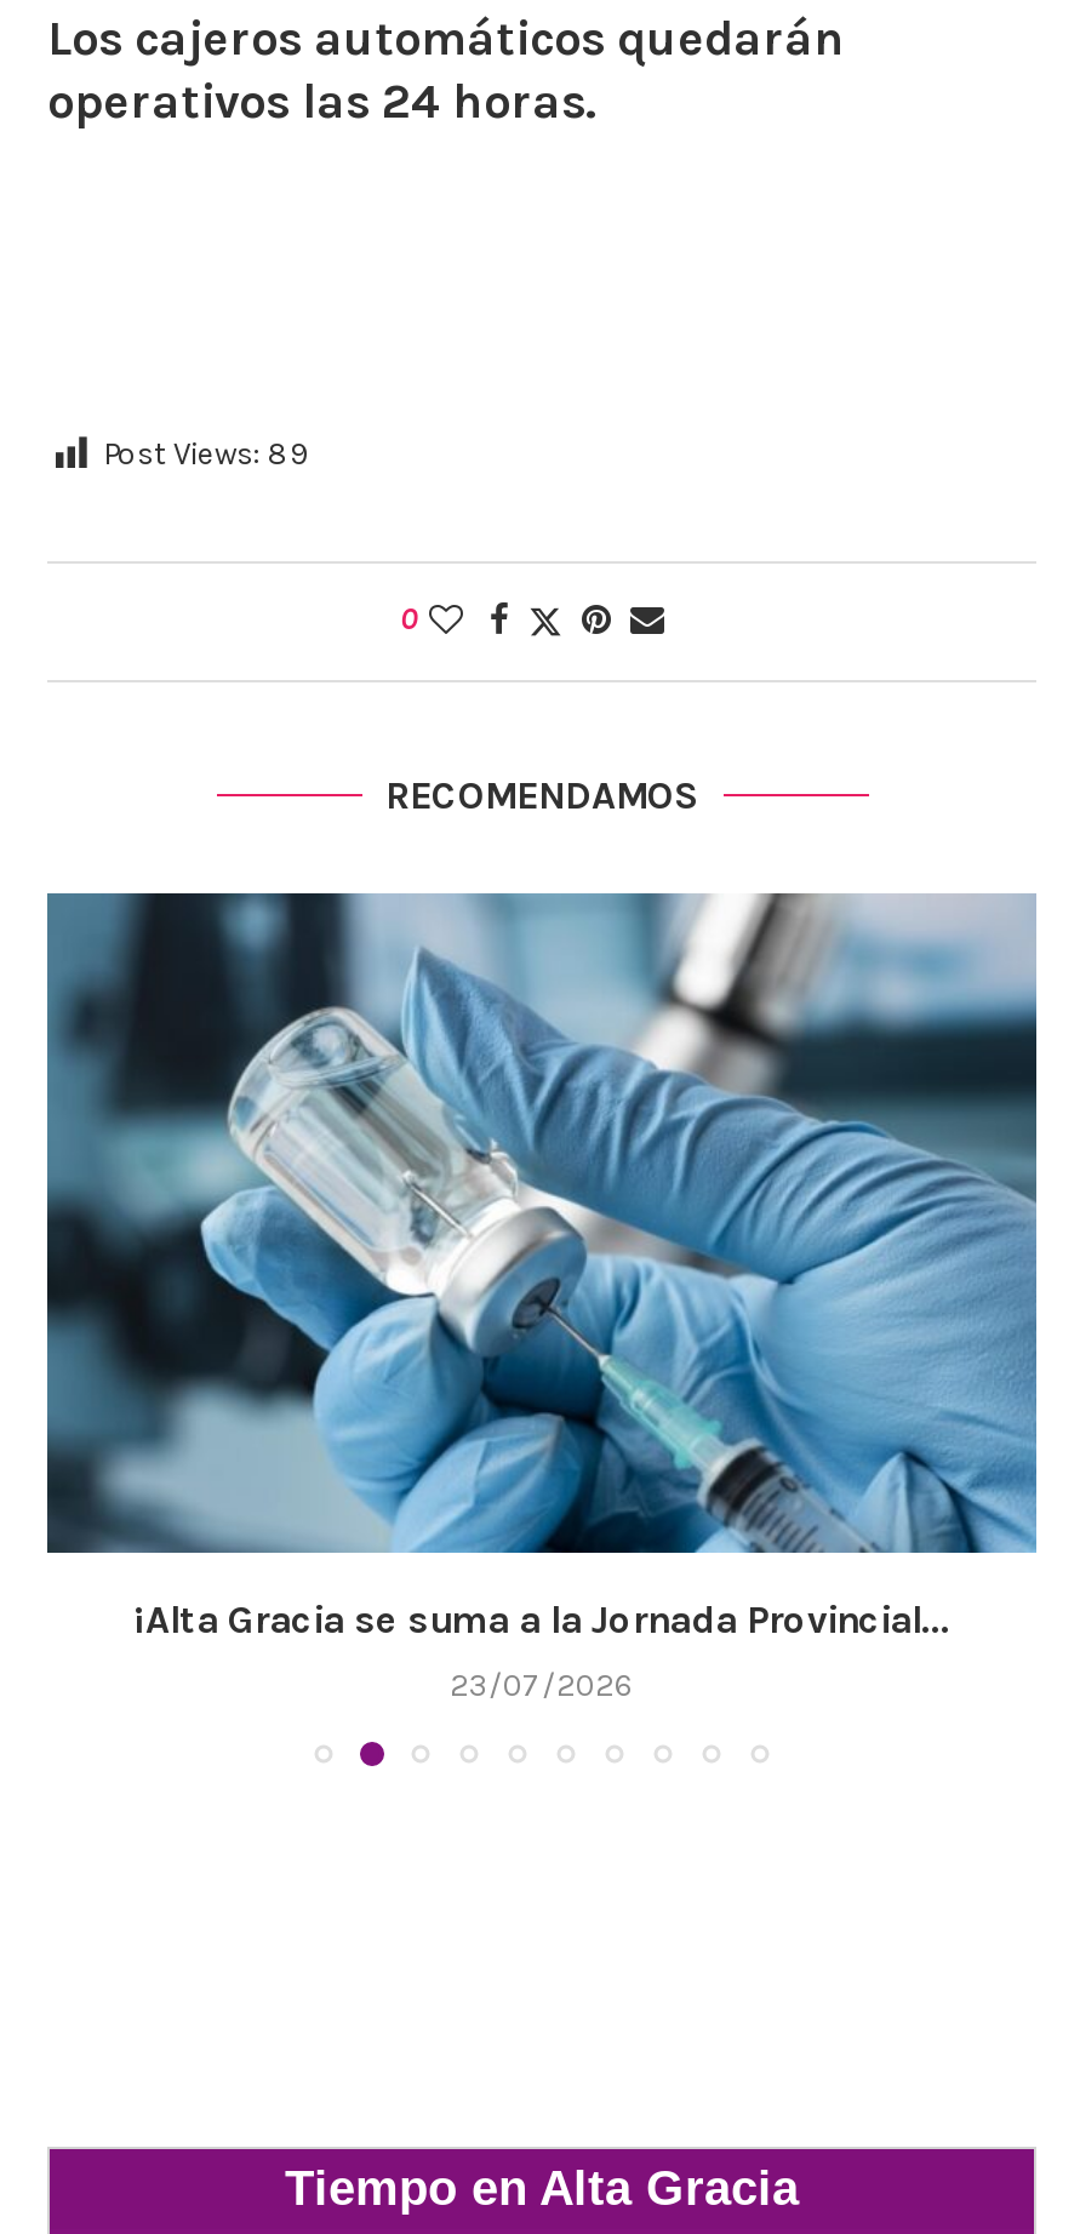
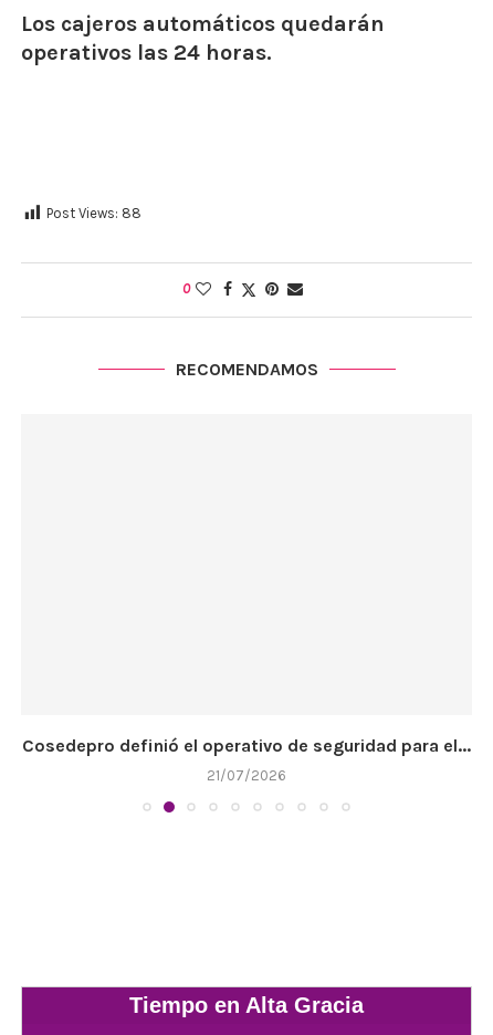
- Post Views: 89
+ Post Views: 88

- [image]

- ¡Alta Gracia se suma a la Jornada Provincial...
+ Cosedepro definió el operativo de seguridad para el...

- 23/07/2026
+ 21/07/2026
